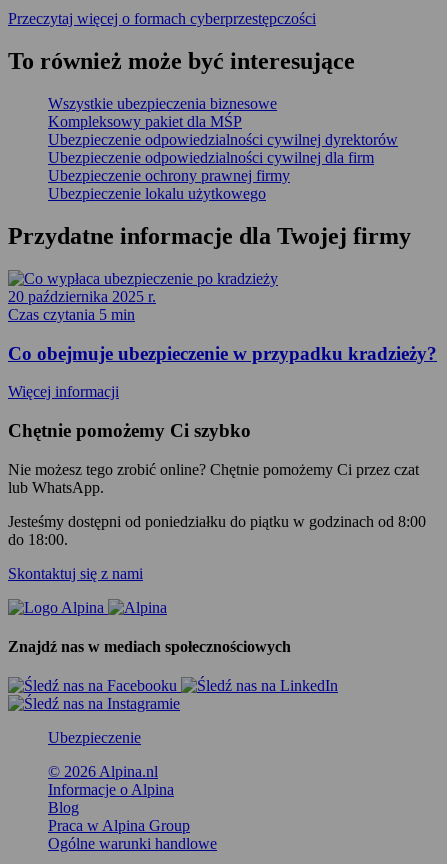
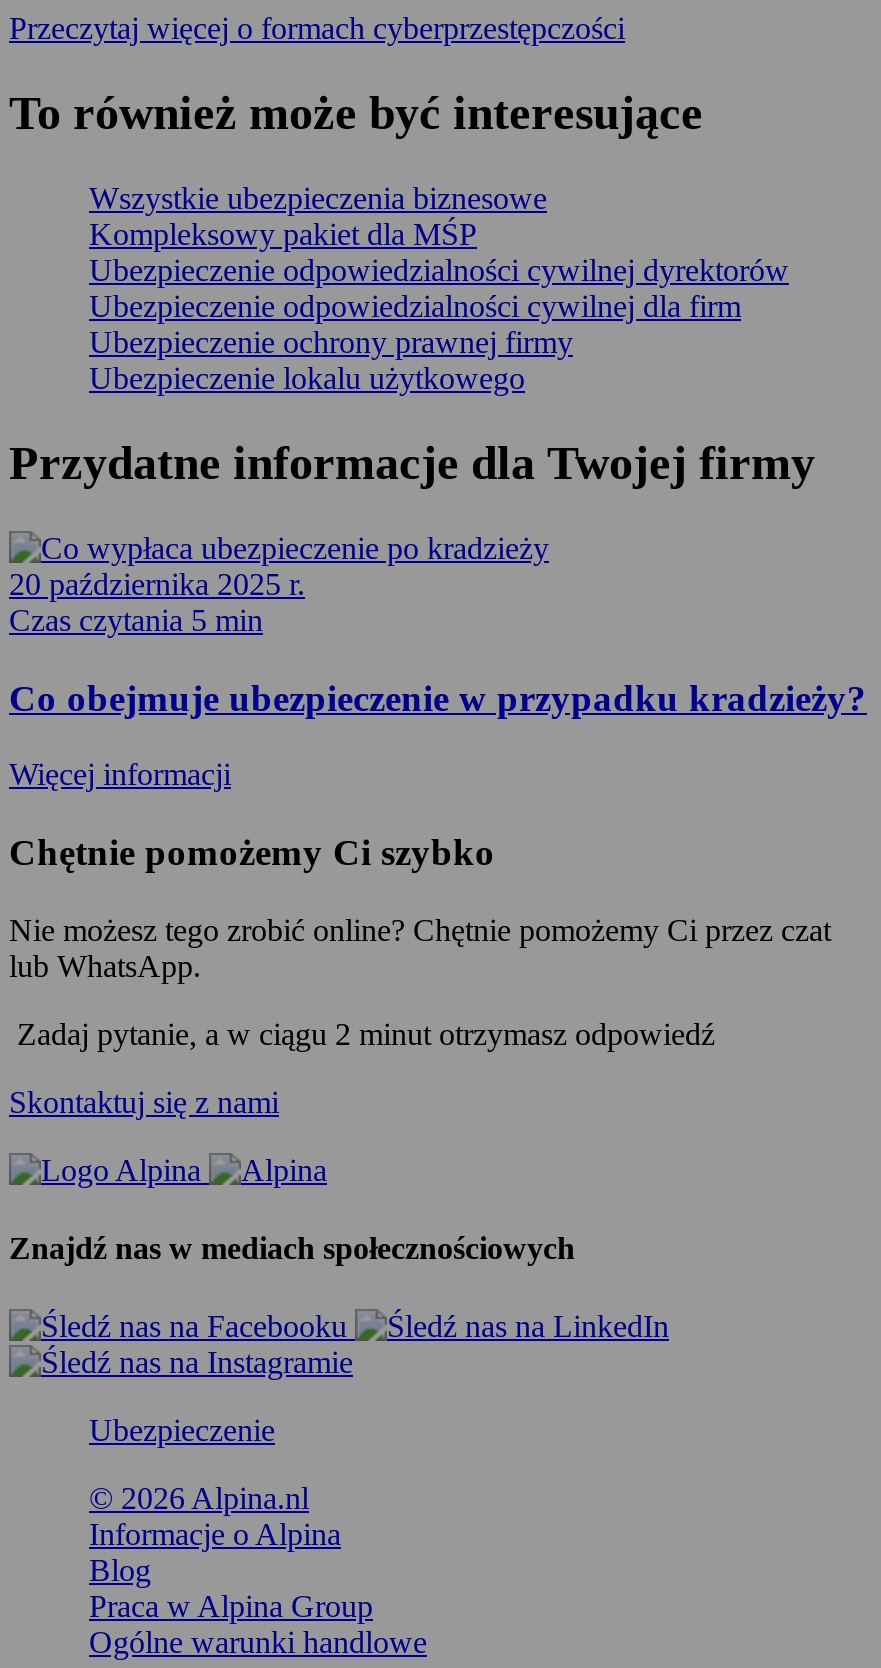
- Jesteśmy dostępni od poniedziałku do piątku w godzinach od 8:00
- do 18:00.
+ Zadaj pytanie, a w ciągu 2 minut otrzymasz odpowiedź
